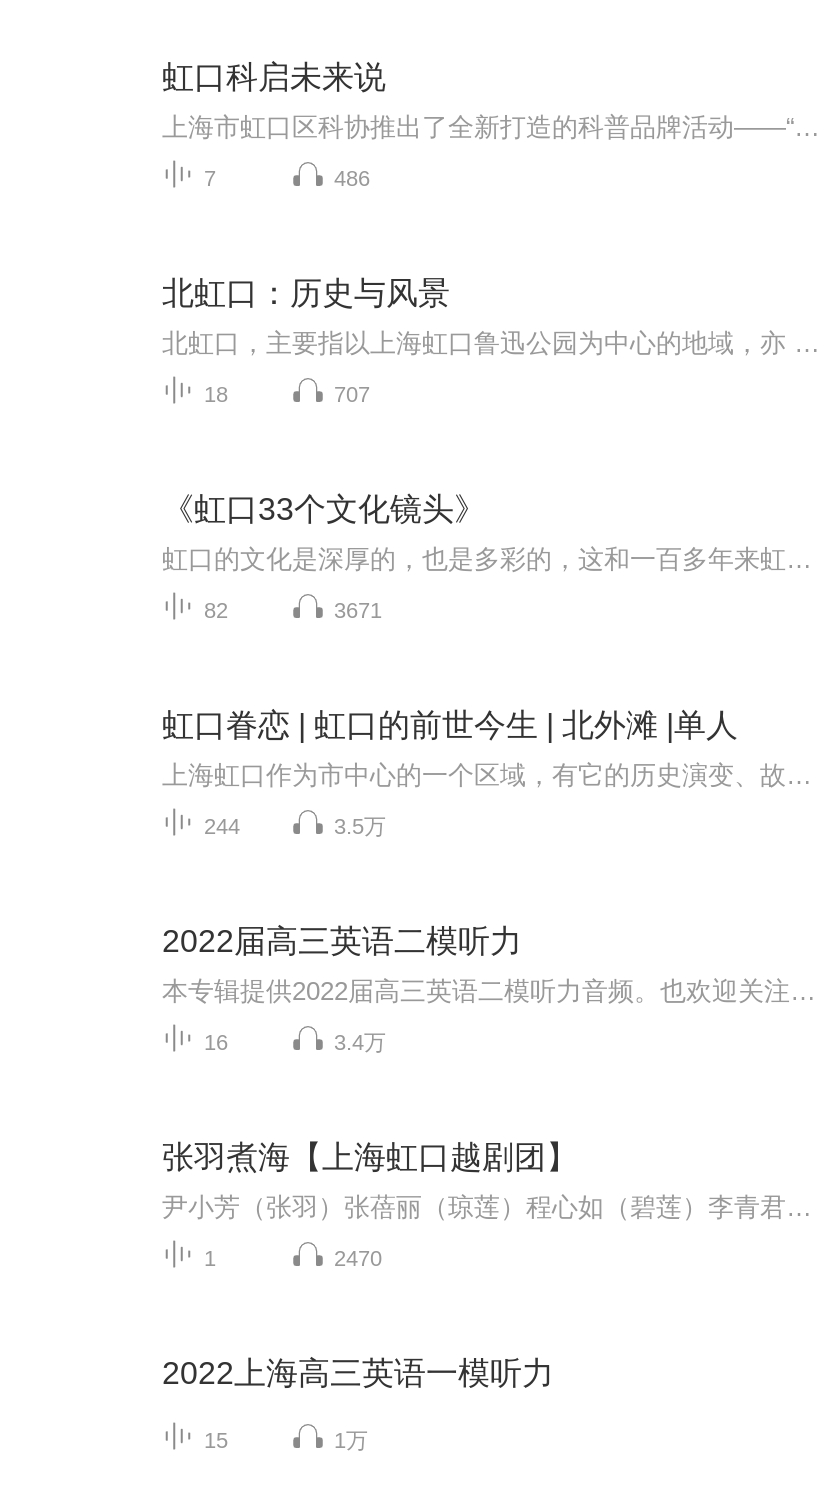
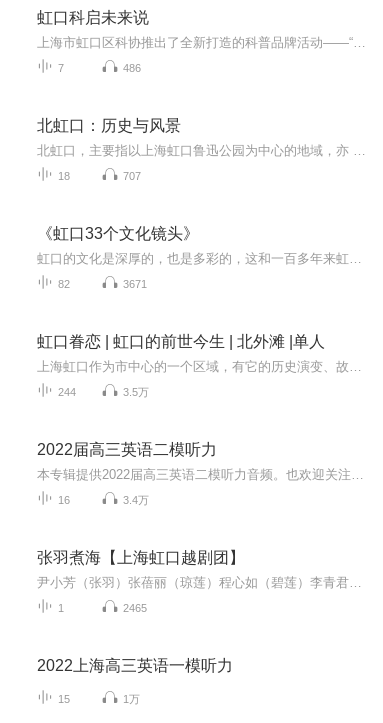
- 2470
+ 2465
